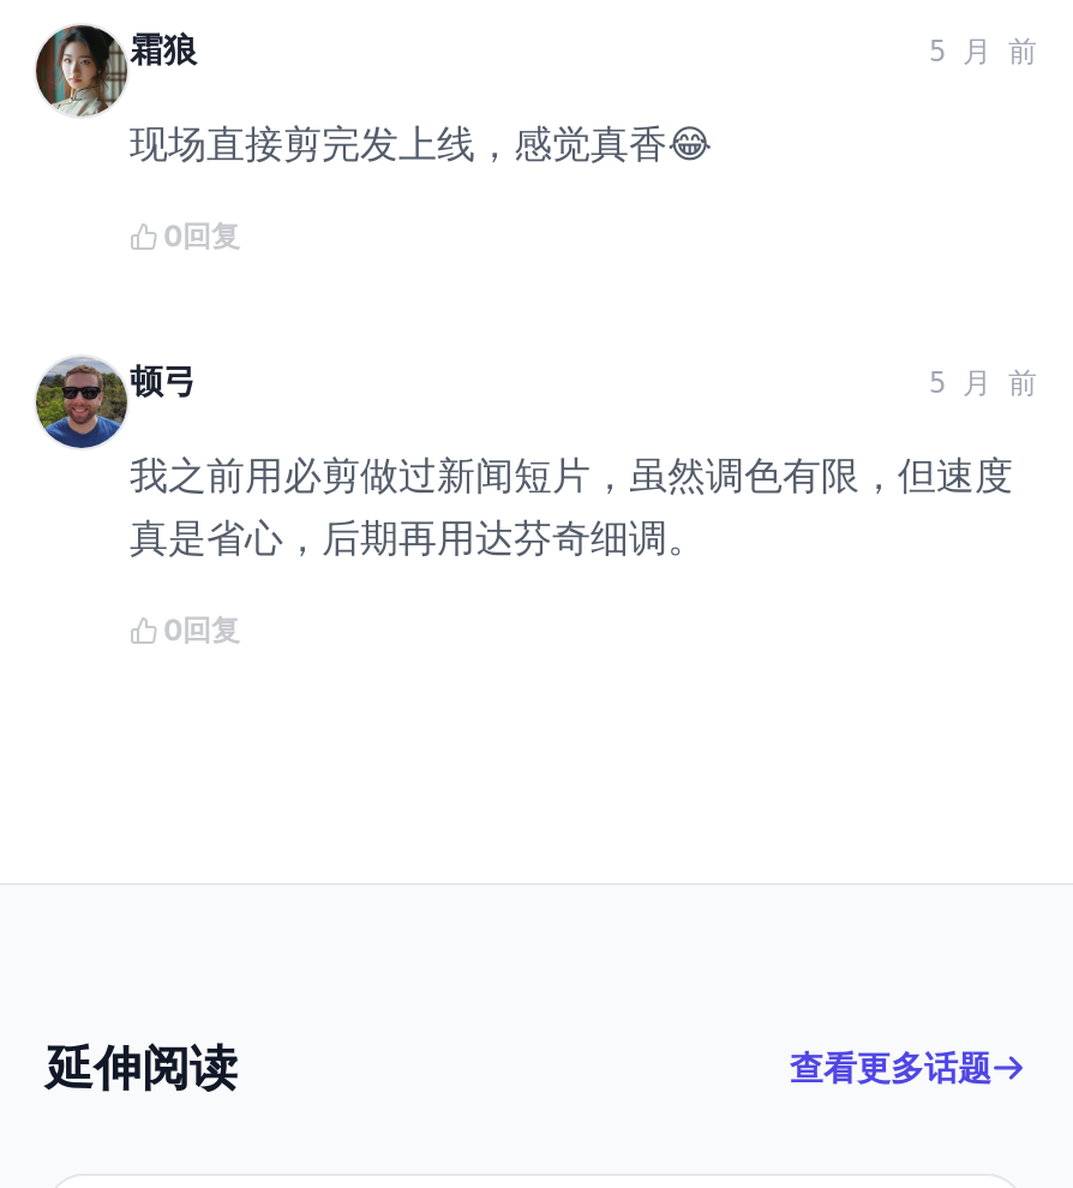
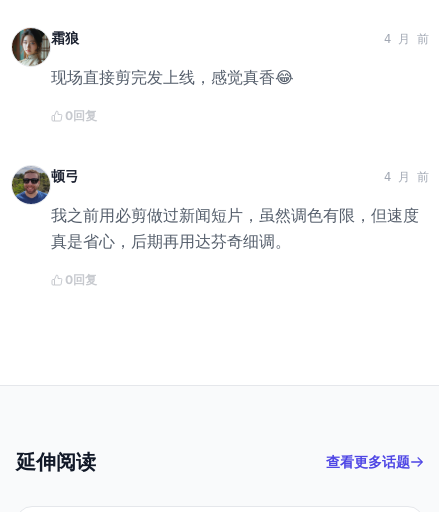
- 5 月 前
+ 4 月 前

- 5 月 前
+ 4 月 前
